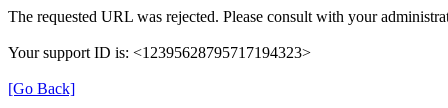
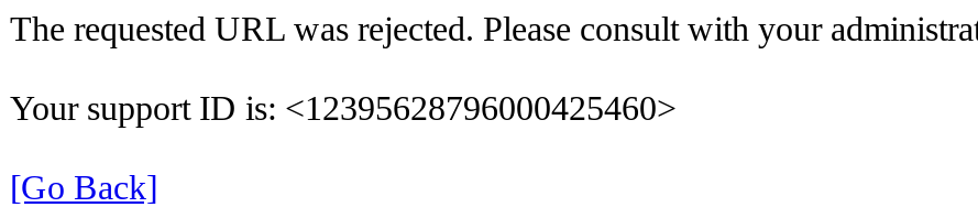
- Your support ID is: <12395628795717194323>
+ Your support ID is: <12395628796000425460>
